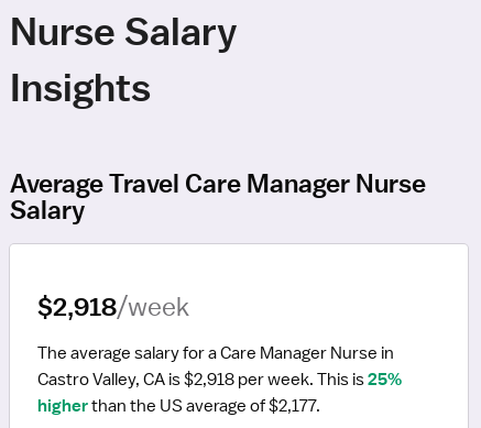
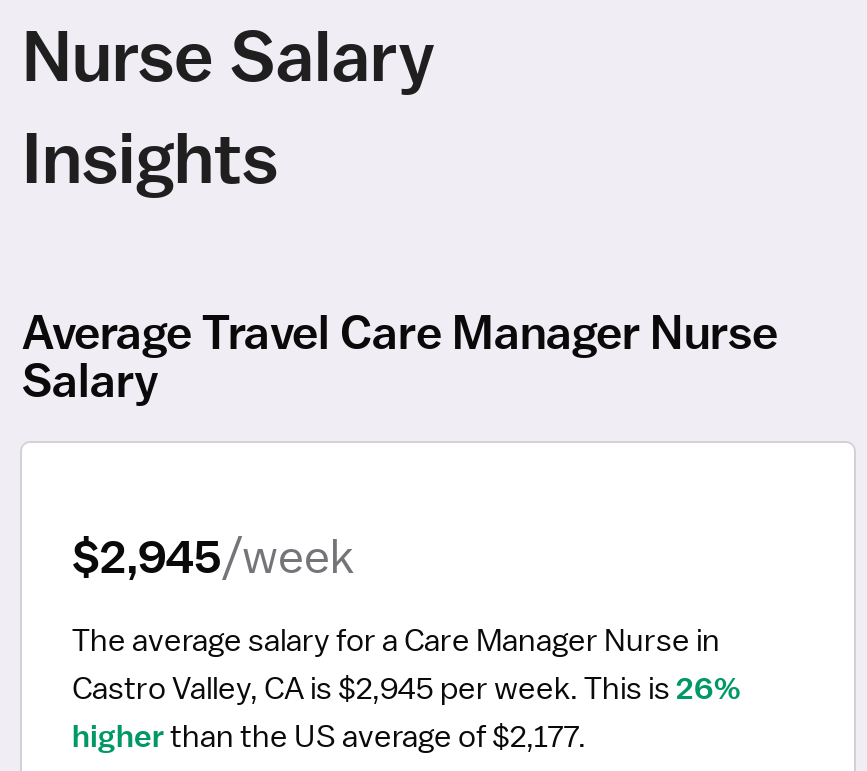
- $2,918/week
+ $2,945/week

- Castro Valley, CA is $2,918 per week. This is 25%
+ Castro Valley, CA is $2,945 per week. This is 26%
